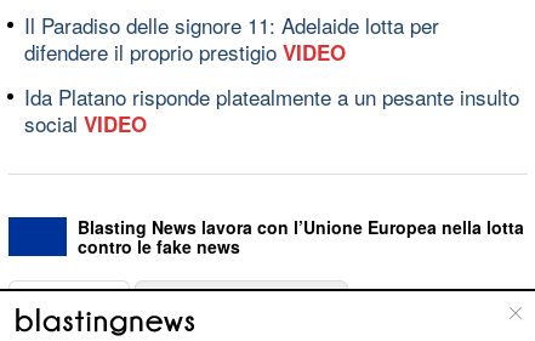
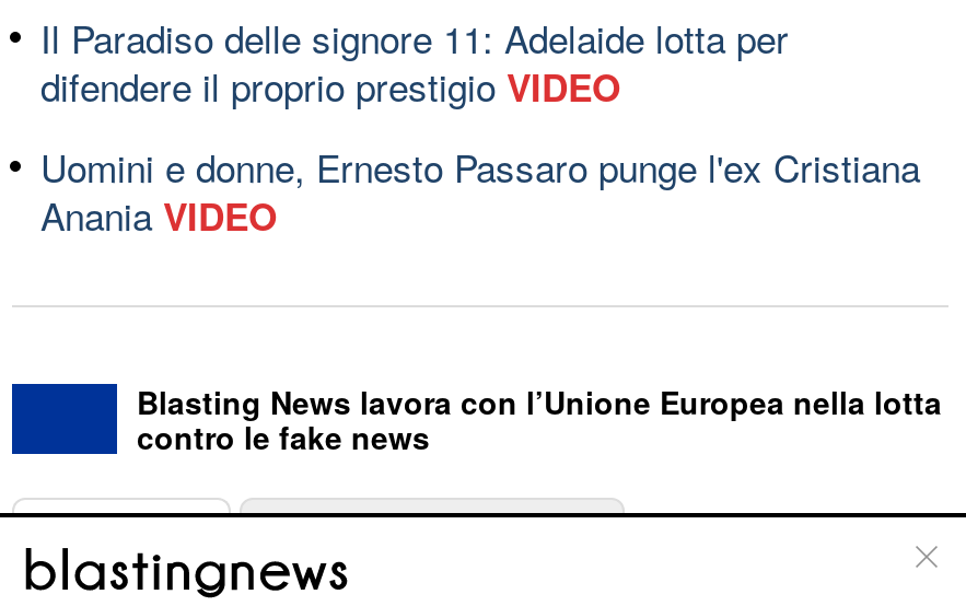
- Ida Platano risponde platealmente a un pesante insulto
- social VIDEO
+ Uomini e donne, Ernesto Passaro punge l'ex Cristiana
+ Anania VIDEO
